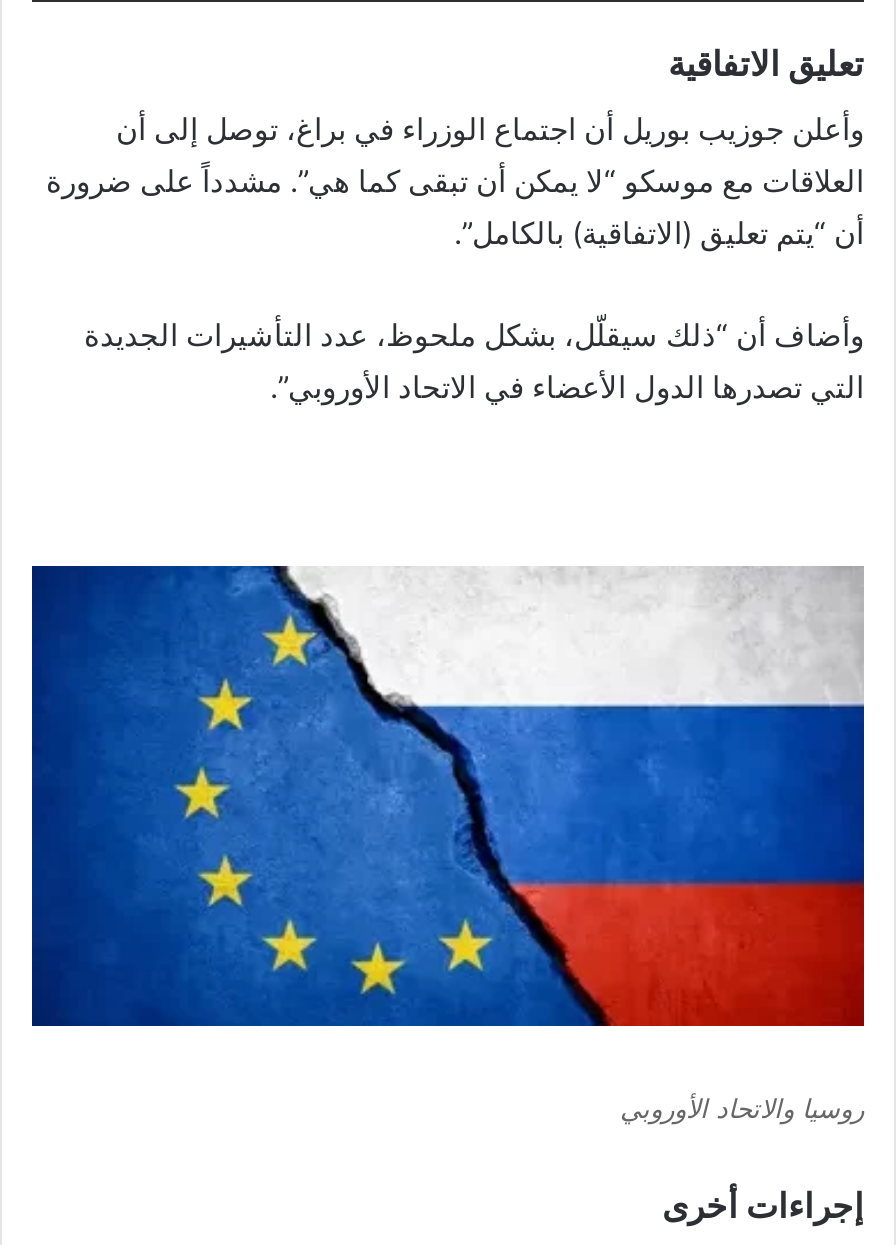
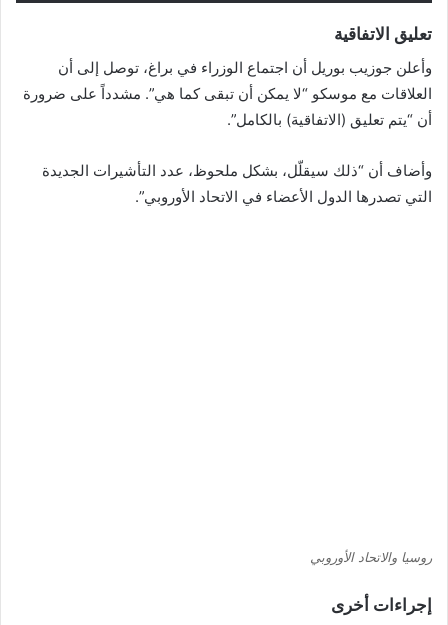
- [image]
